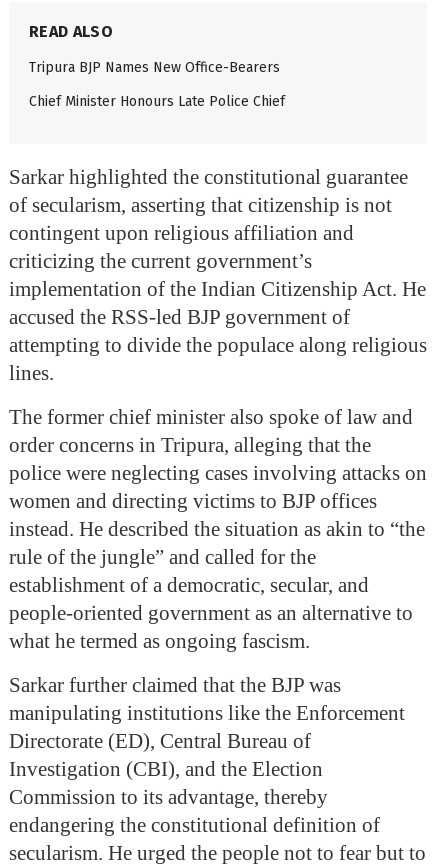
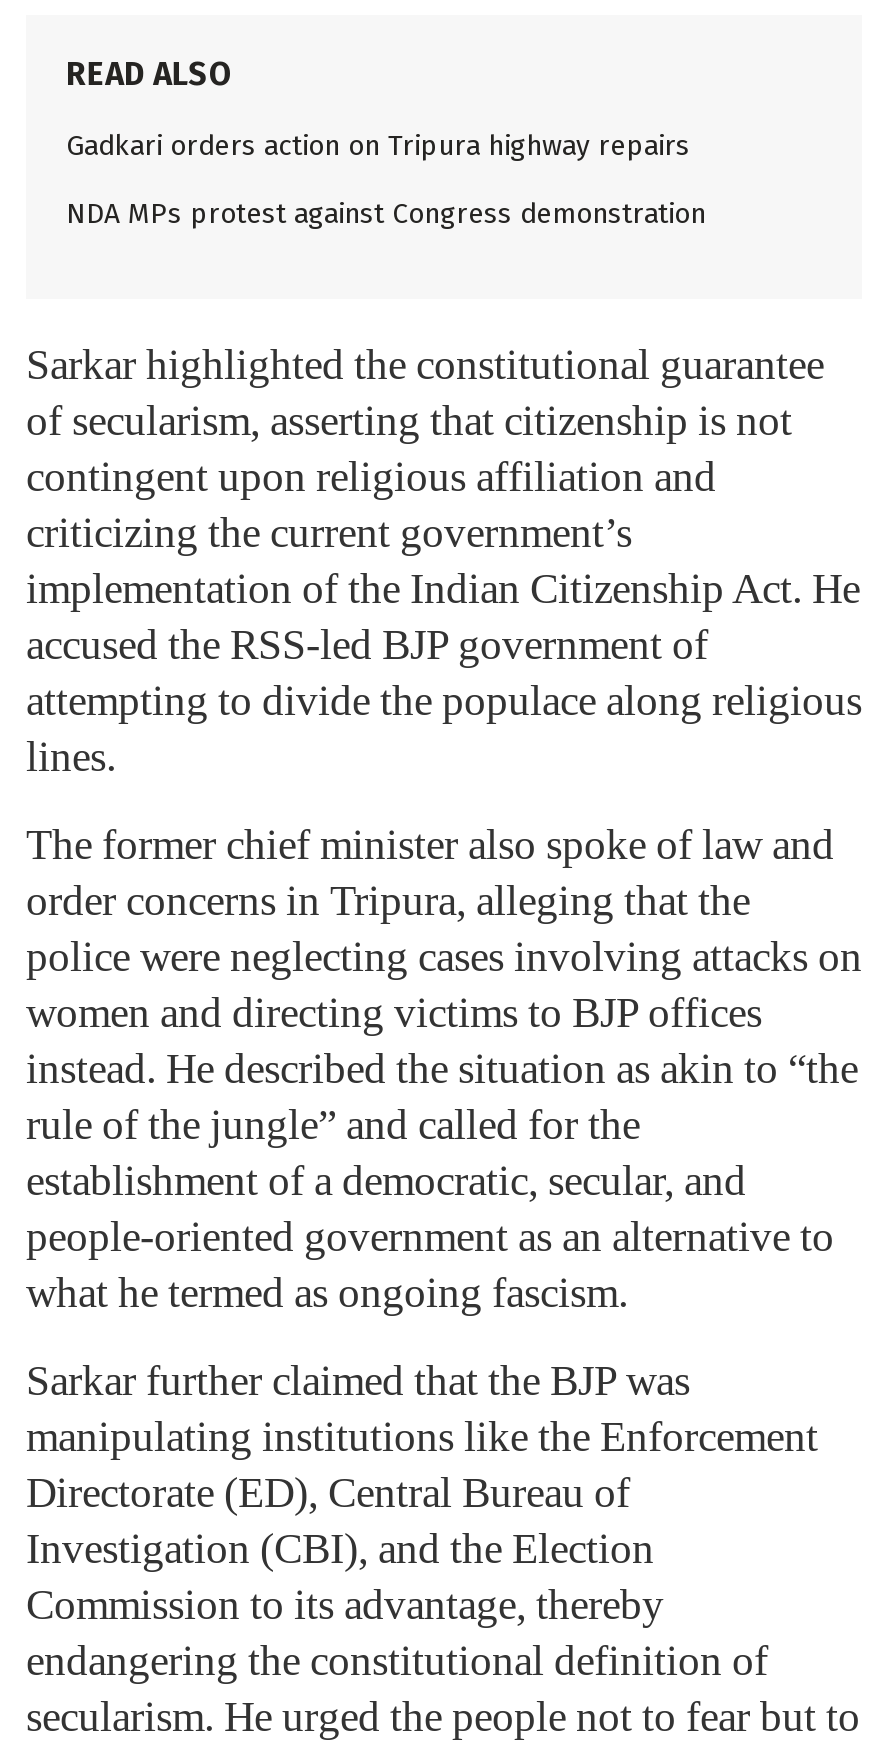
- Tripura BJP Names New Office-Bearers
+ Gadkari orders action on Tripura highway repairs

- Chief Minister Honours Late Police Chief
+ NDA MPs protest against Congress demonstration
